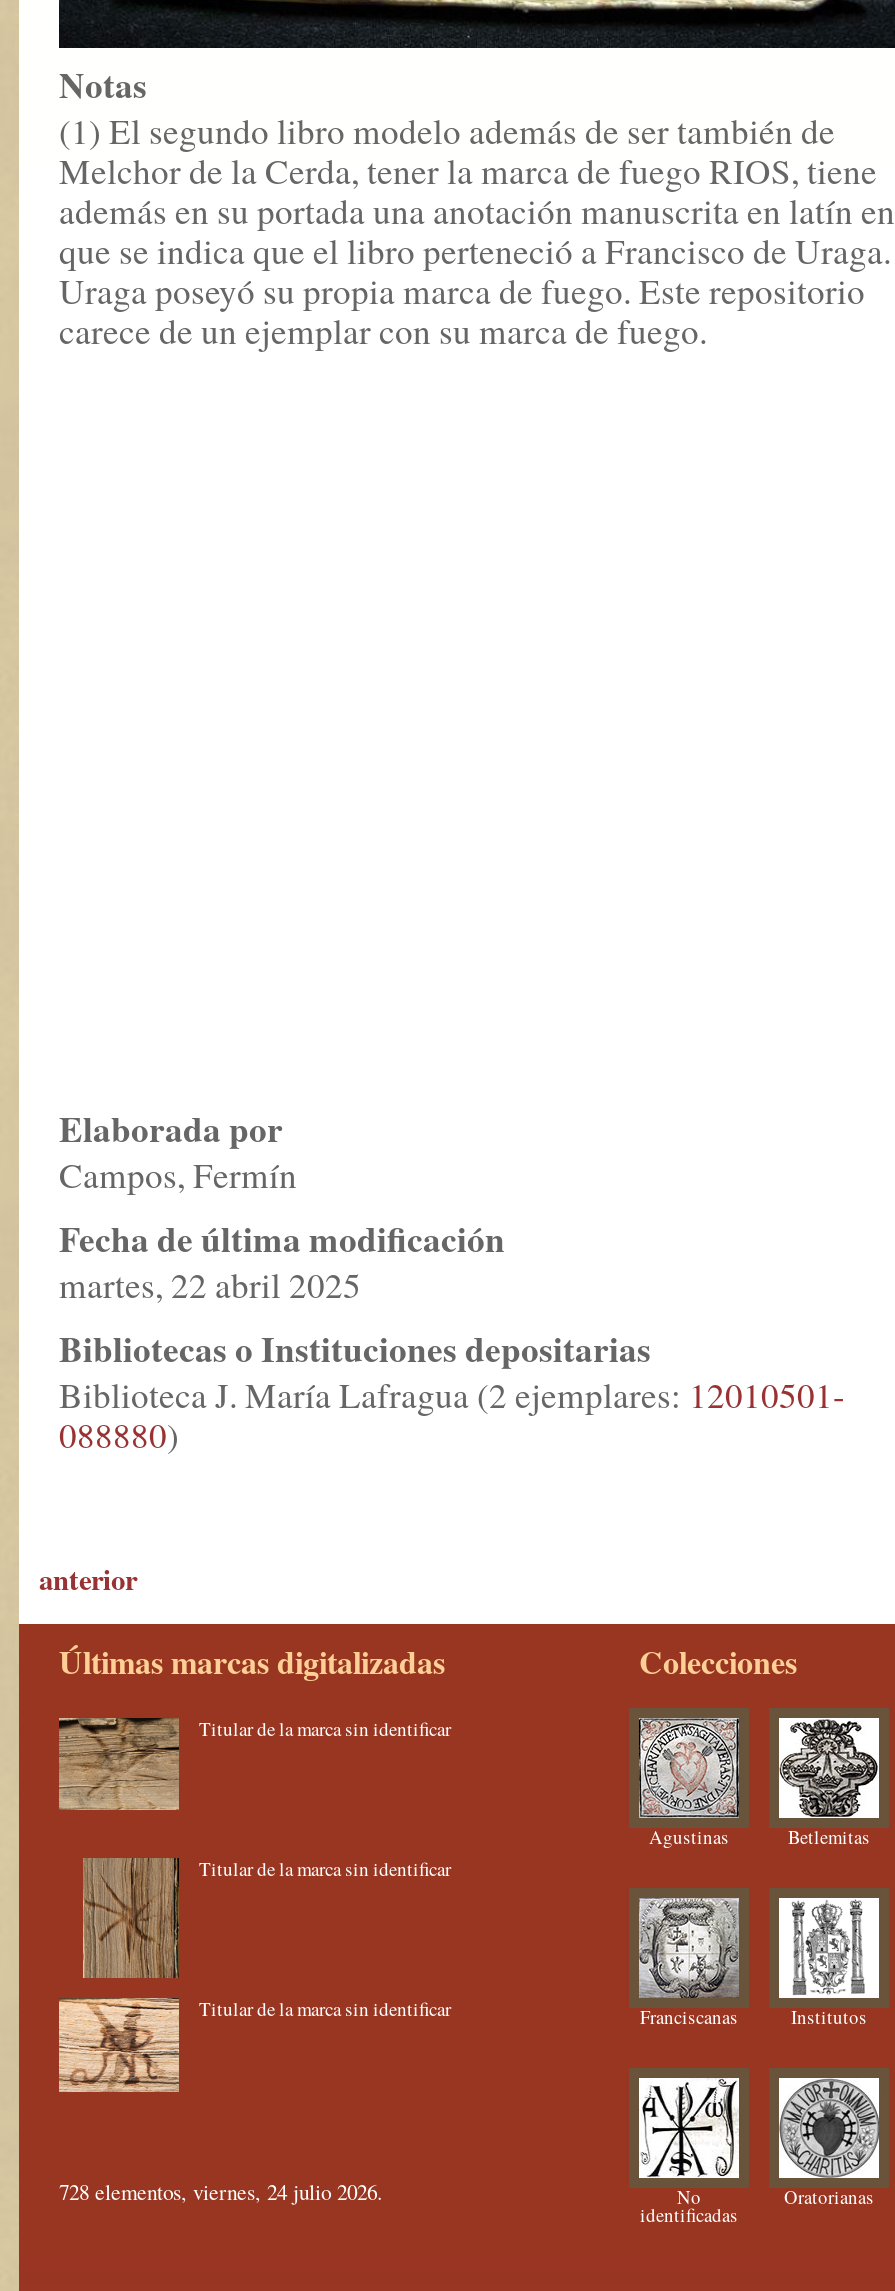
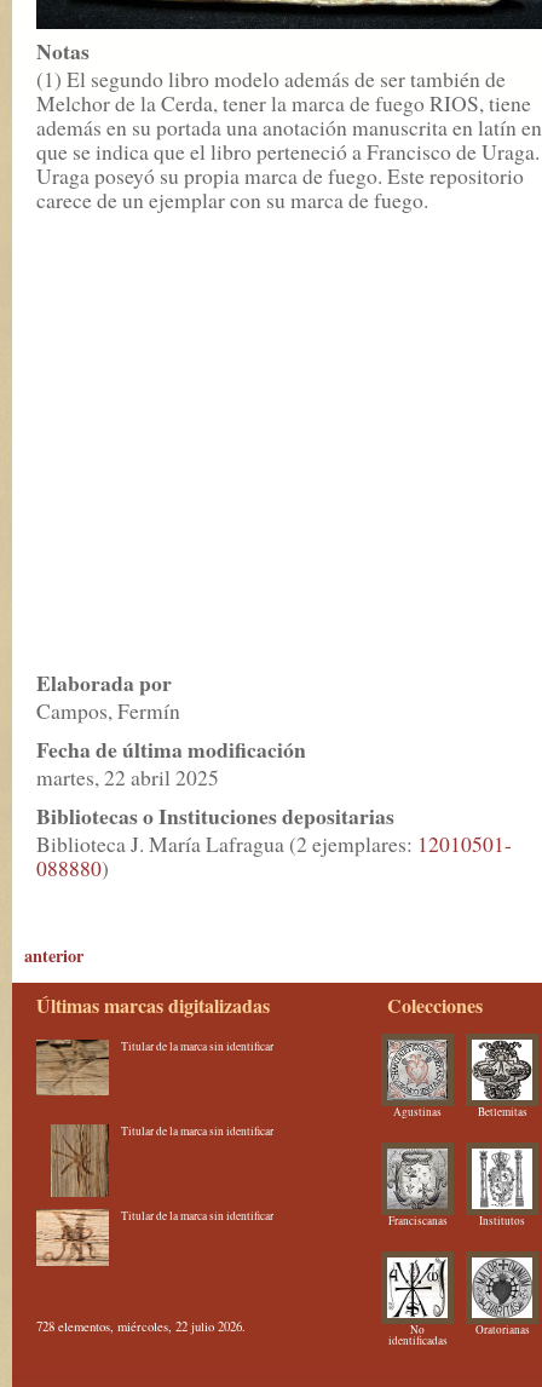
- 728 elementos, viernes, 24 julio 2026.
+ 728 elementos, miércoles, 22 julio 2026.
